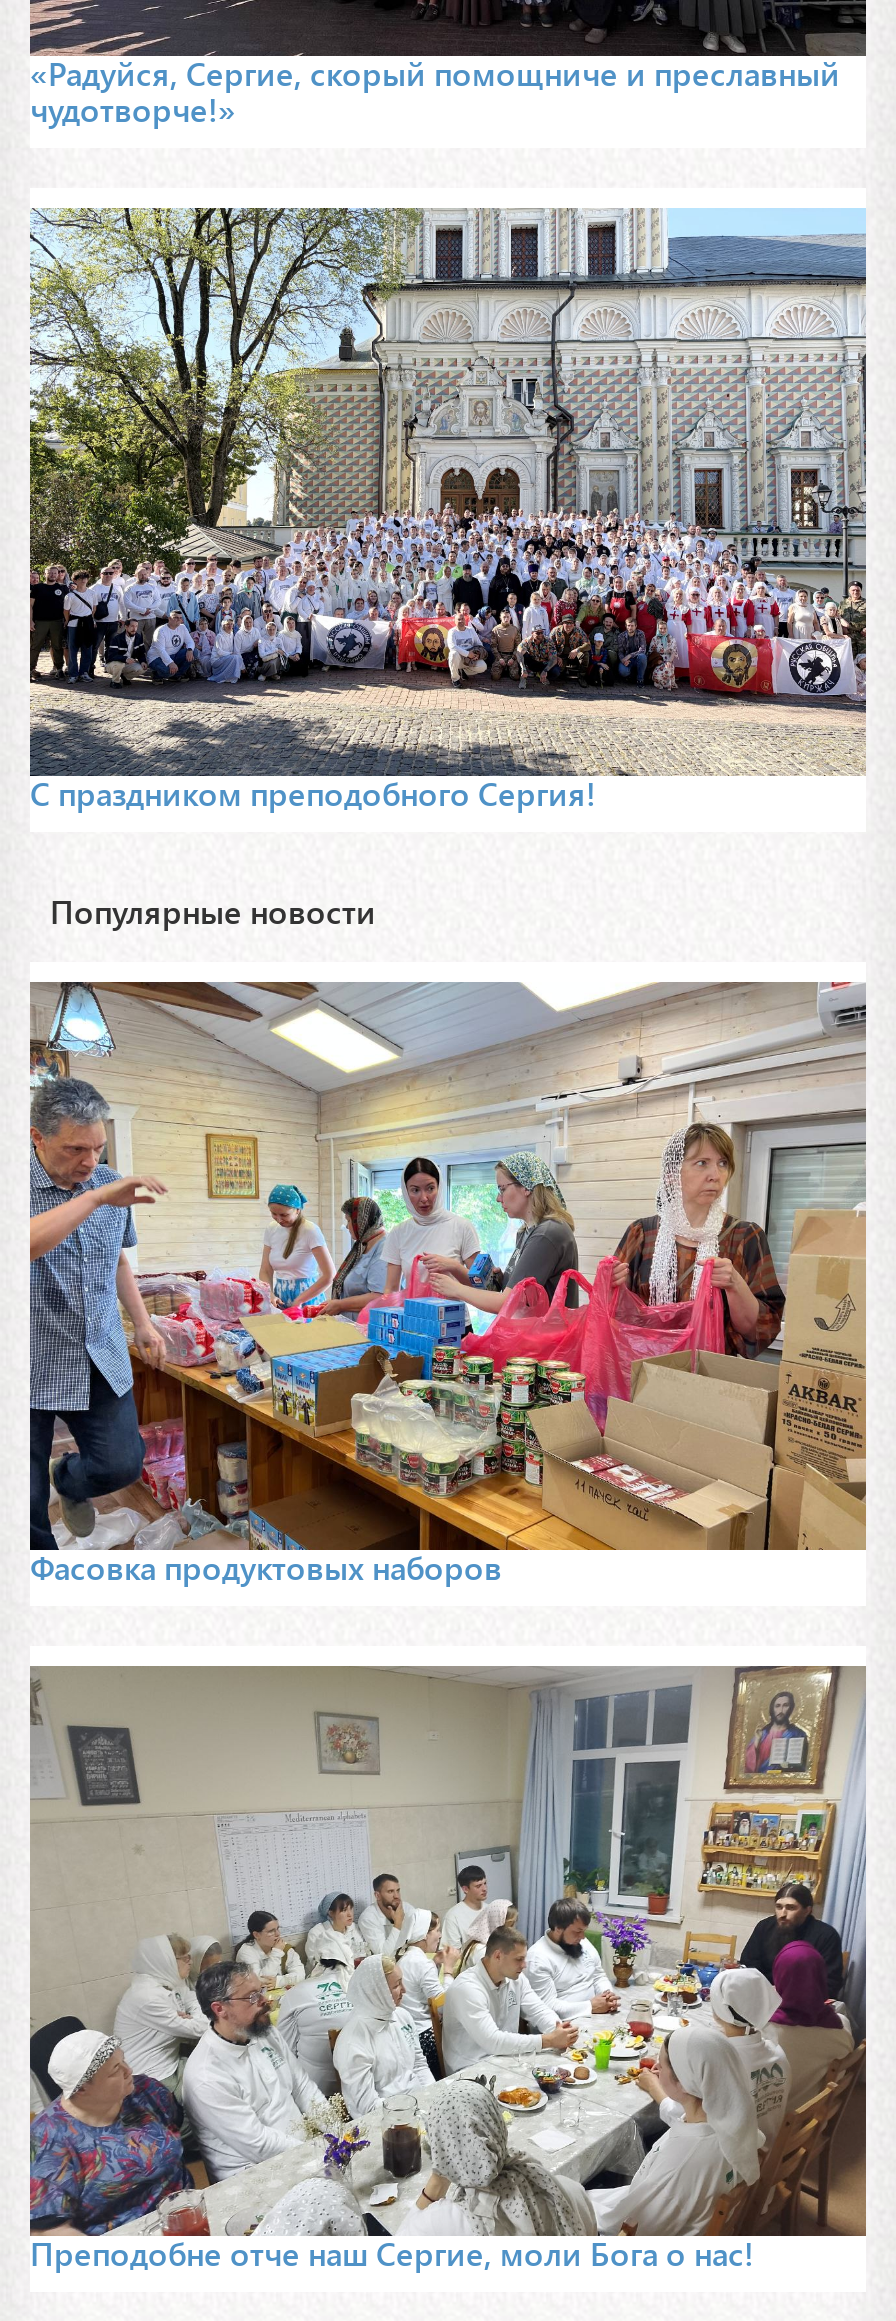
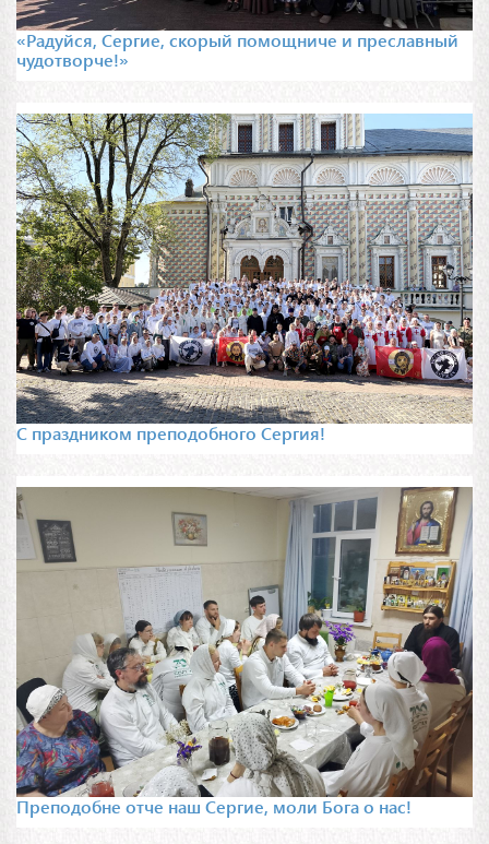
- Популярные новости

- [image]
- Фасовка продуктовых наборов
